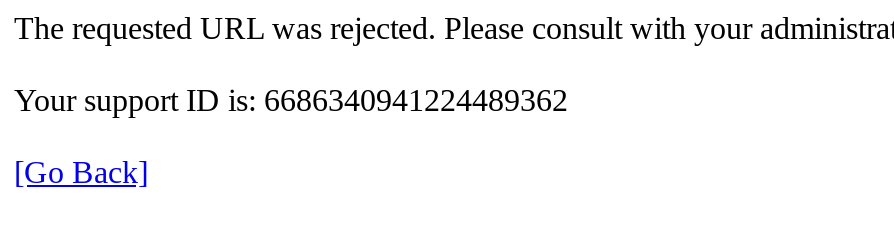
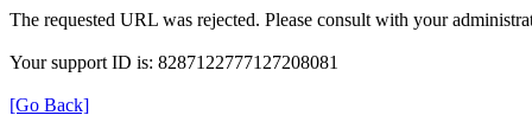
- Your support ID is: 6686340941224489362
+ Your support ID is: 8287122777127208081
